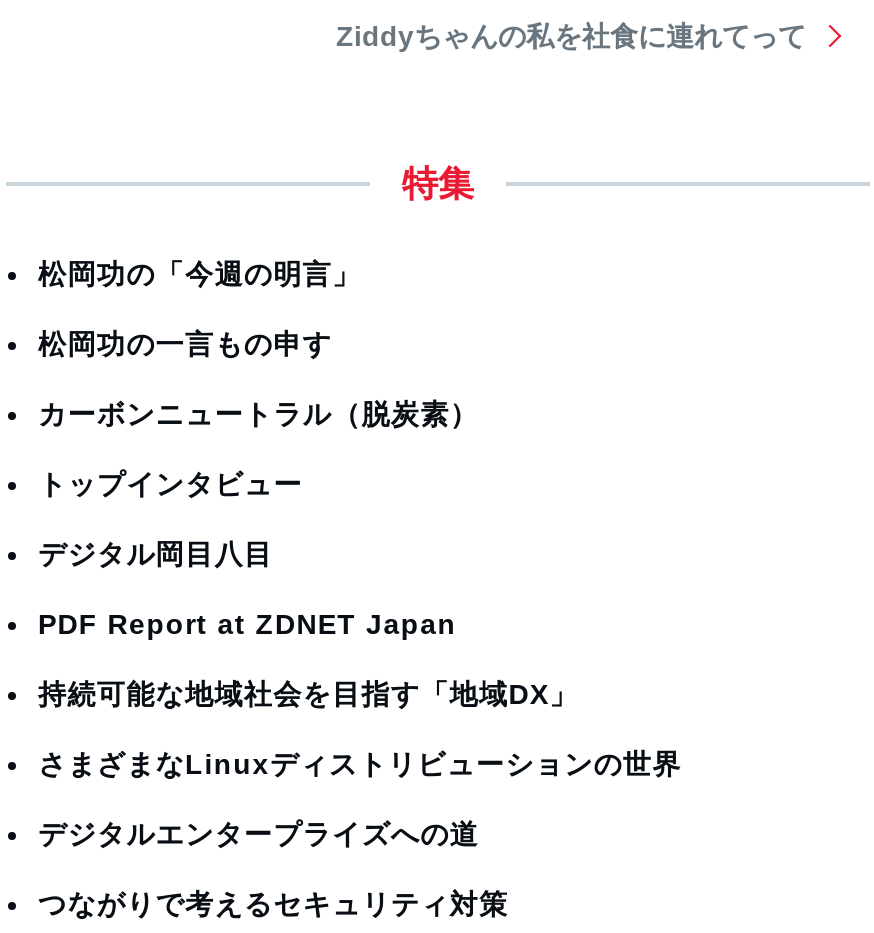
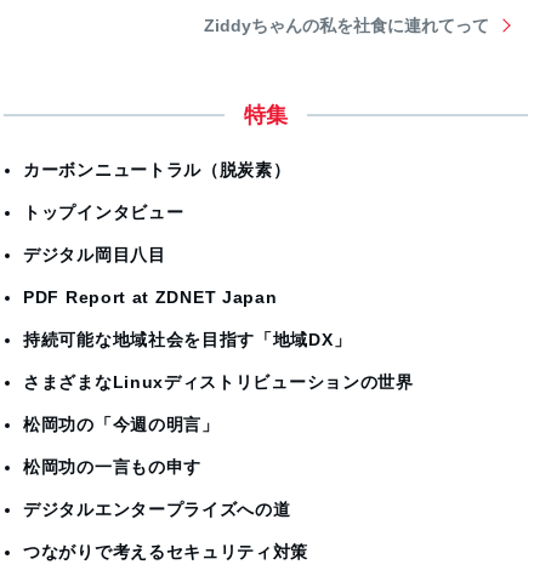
moved down: 松岡功の「今週の明言」 | 松岡功の一言もの申す

moved up: カーボンニュートラル（脱炭素） | トップインタビュー | デジタル岡目八目 | PDF Report at ZDNET Japan | 持続可能な地域社会を目指す「地域DX」 | さまざまなLinuxディストリビューションの世界
